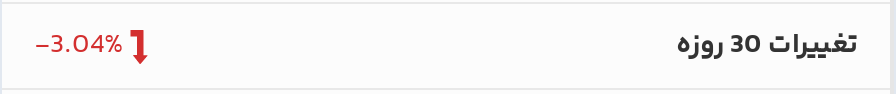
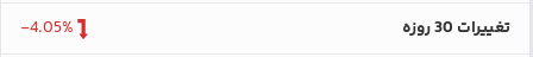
- -3.04%
+ -4.05%
